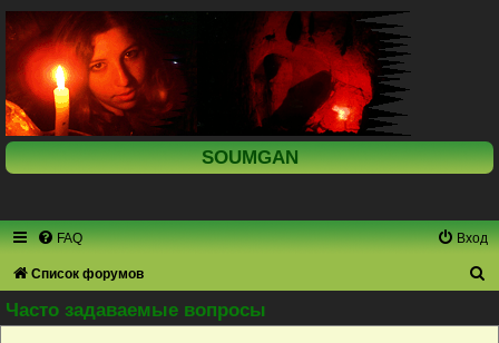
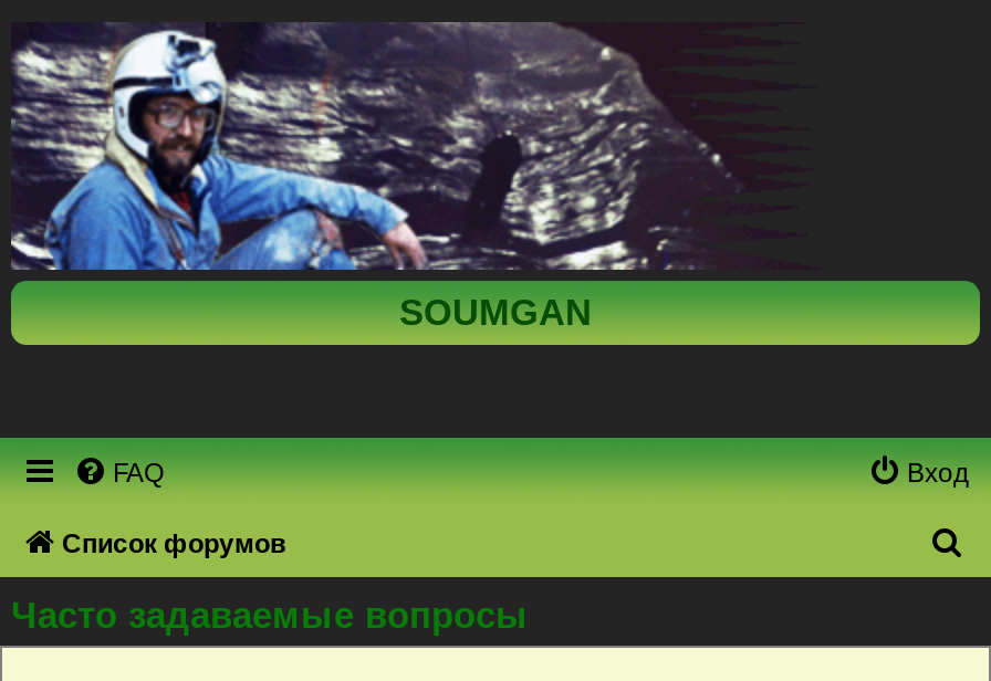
- [image]
+ [image]
